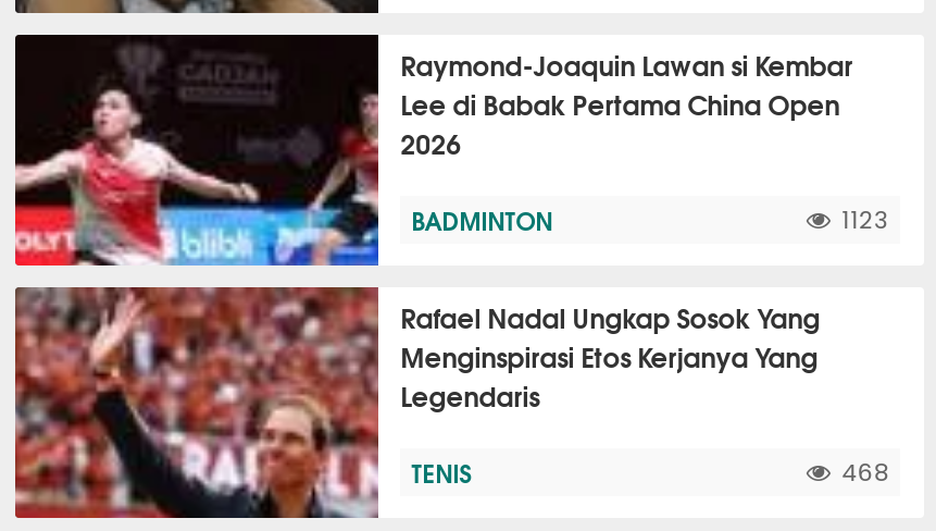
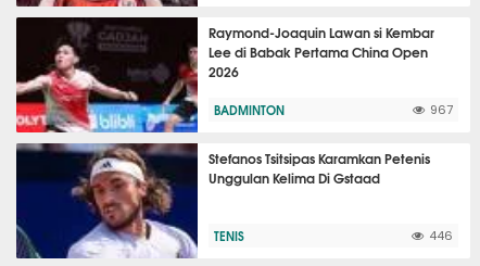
- 1123
+ 967

- [image]
- Rafael Nadal Ungkap Sosok Yang
- Menginspirasi Etos Kerjanya Yang
- Legendaris
+ [image]
+ Stefanos Tsitsipas Karamkan Petenis
+ Unggulan Kelima Di Gstaad

- 468
+ 446
